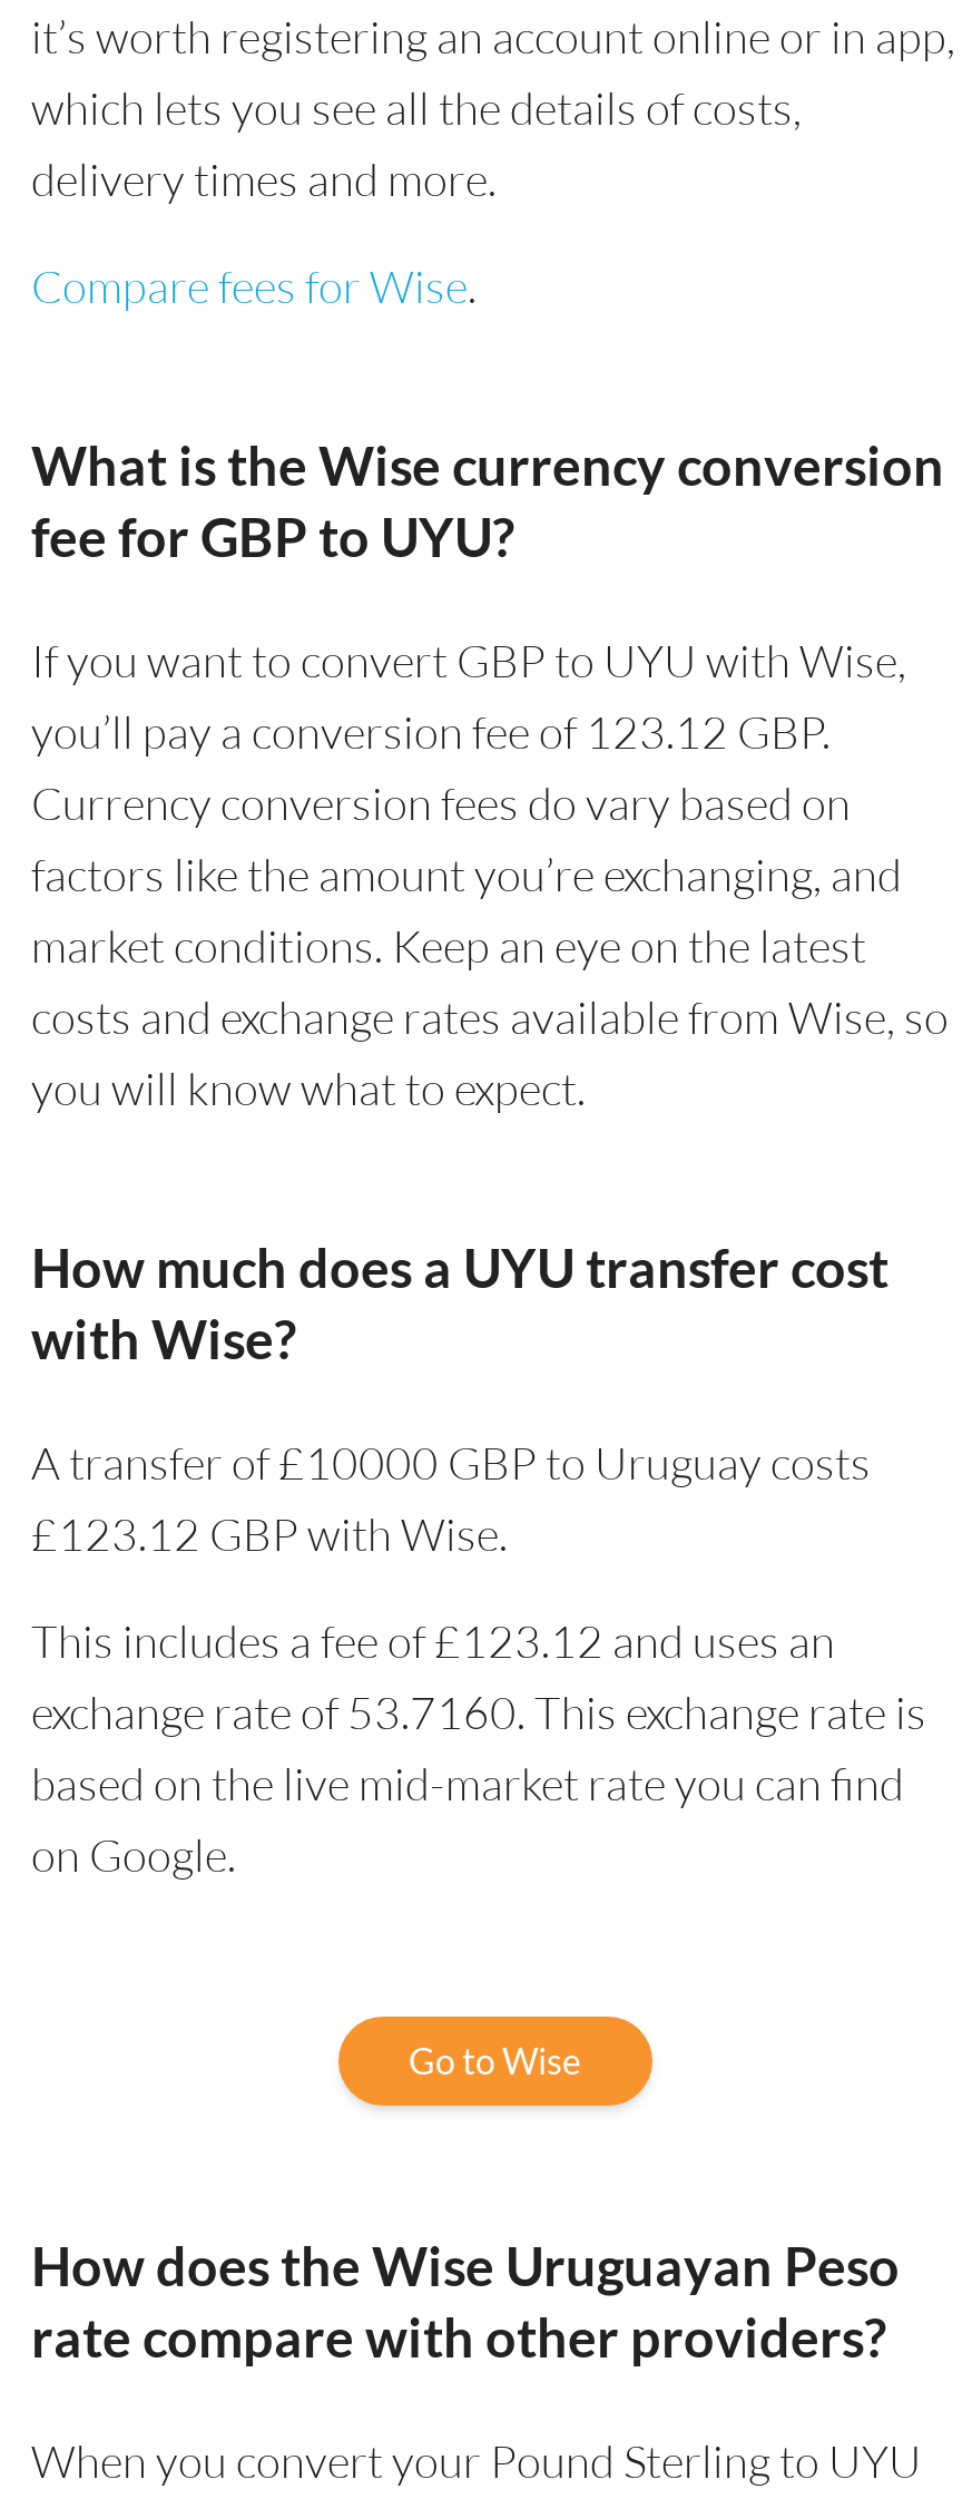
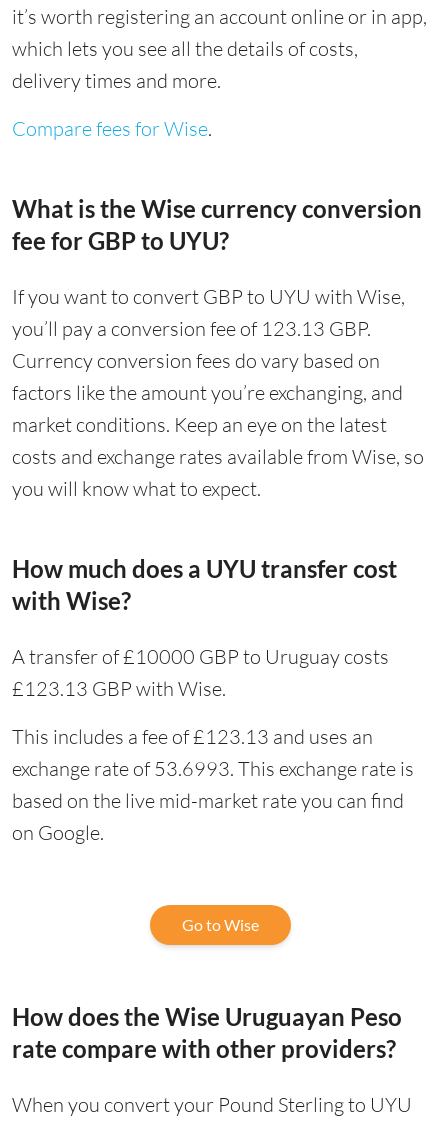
- you’ll pay a conversion fee of 123.12 GBP.
+ you’ll pay a conversion fee of 123.13 GBP.

- £123.12 GBP with Wise.
+ £123.13 GBP with Wise.

- This includes a fee of £123.12 and uses an
+ This includes a fee of £123.13 and uses an

- exchange rate of 53.7160. This exchange rate is
+ exchange rate of 53.6993. This exchange rate is
